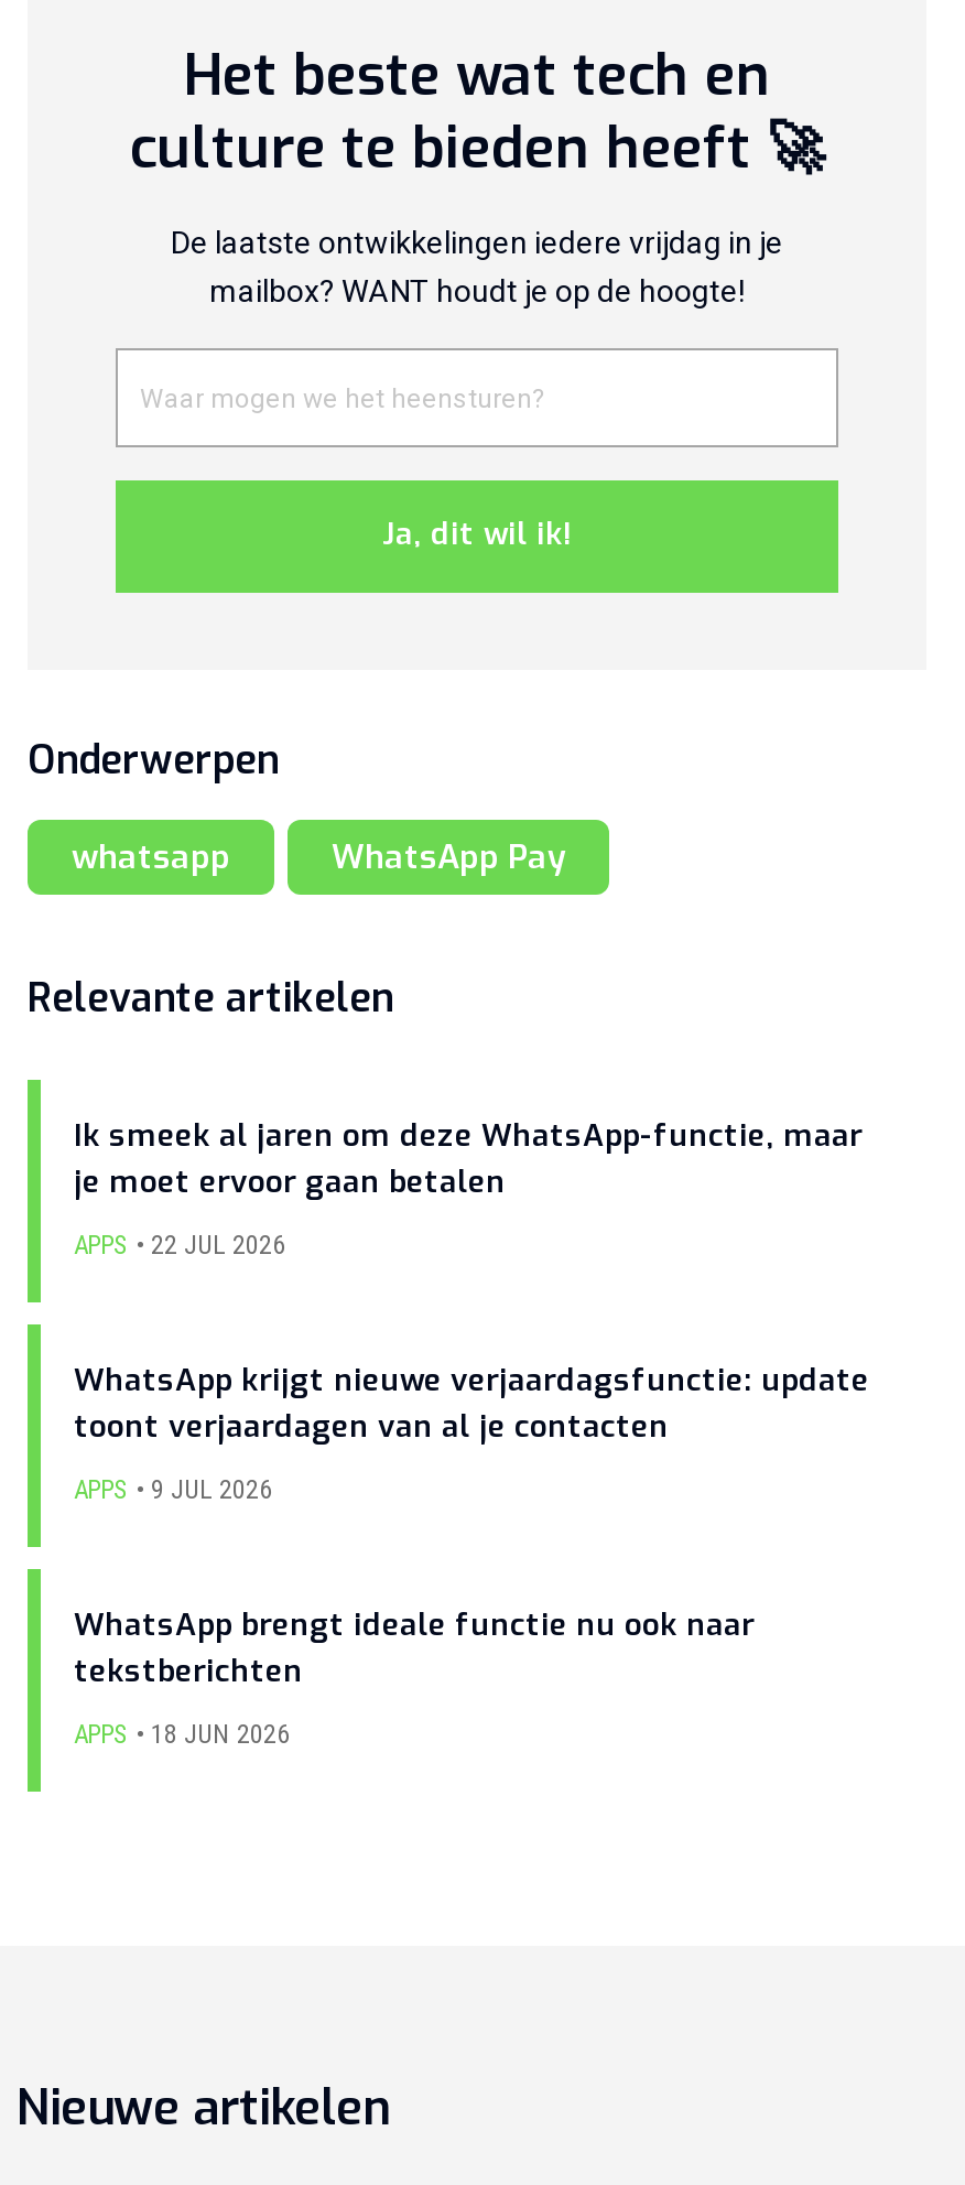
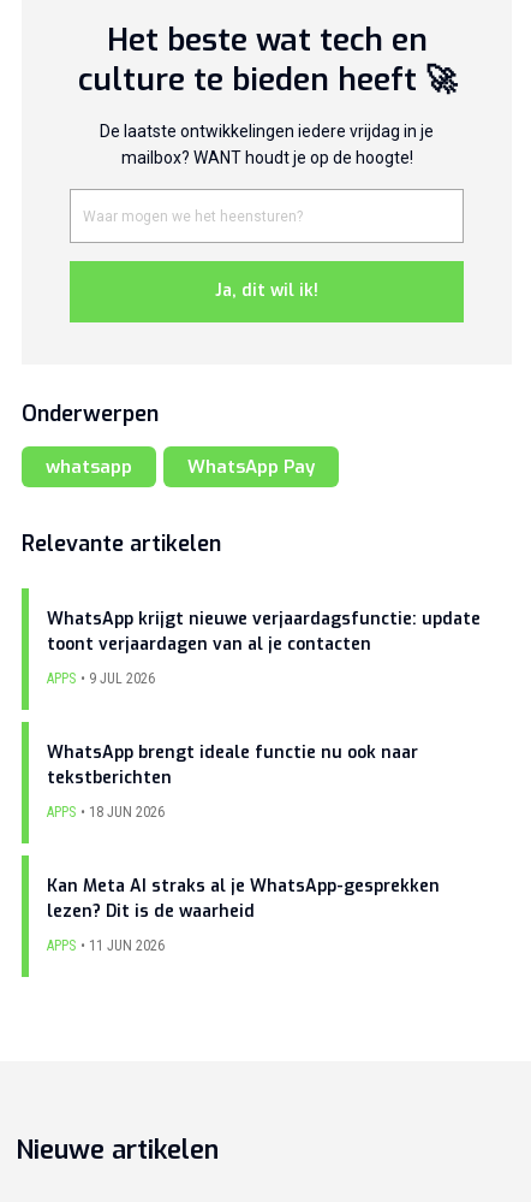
- Ik smeek al jaren om deze WhatsApp-functie, maar
- je moet ervoor gaan betalen
- APPS 22 JUL 2026

moved up: WhatsApp krijgt nieuwe verjaardagsfunctie: update | toont verjaardagen van al je contacten | APPS 9 JUL 2026 | WhatsApp brengt ideale functie nu ook naar | tekstberichten | APPS 18 JUN 2026

+ Kan Meta AI straks al je WhatsApp-gesprekken
+ lezen? Dit is de waarheid
+ APPS 11 JUN 2026
